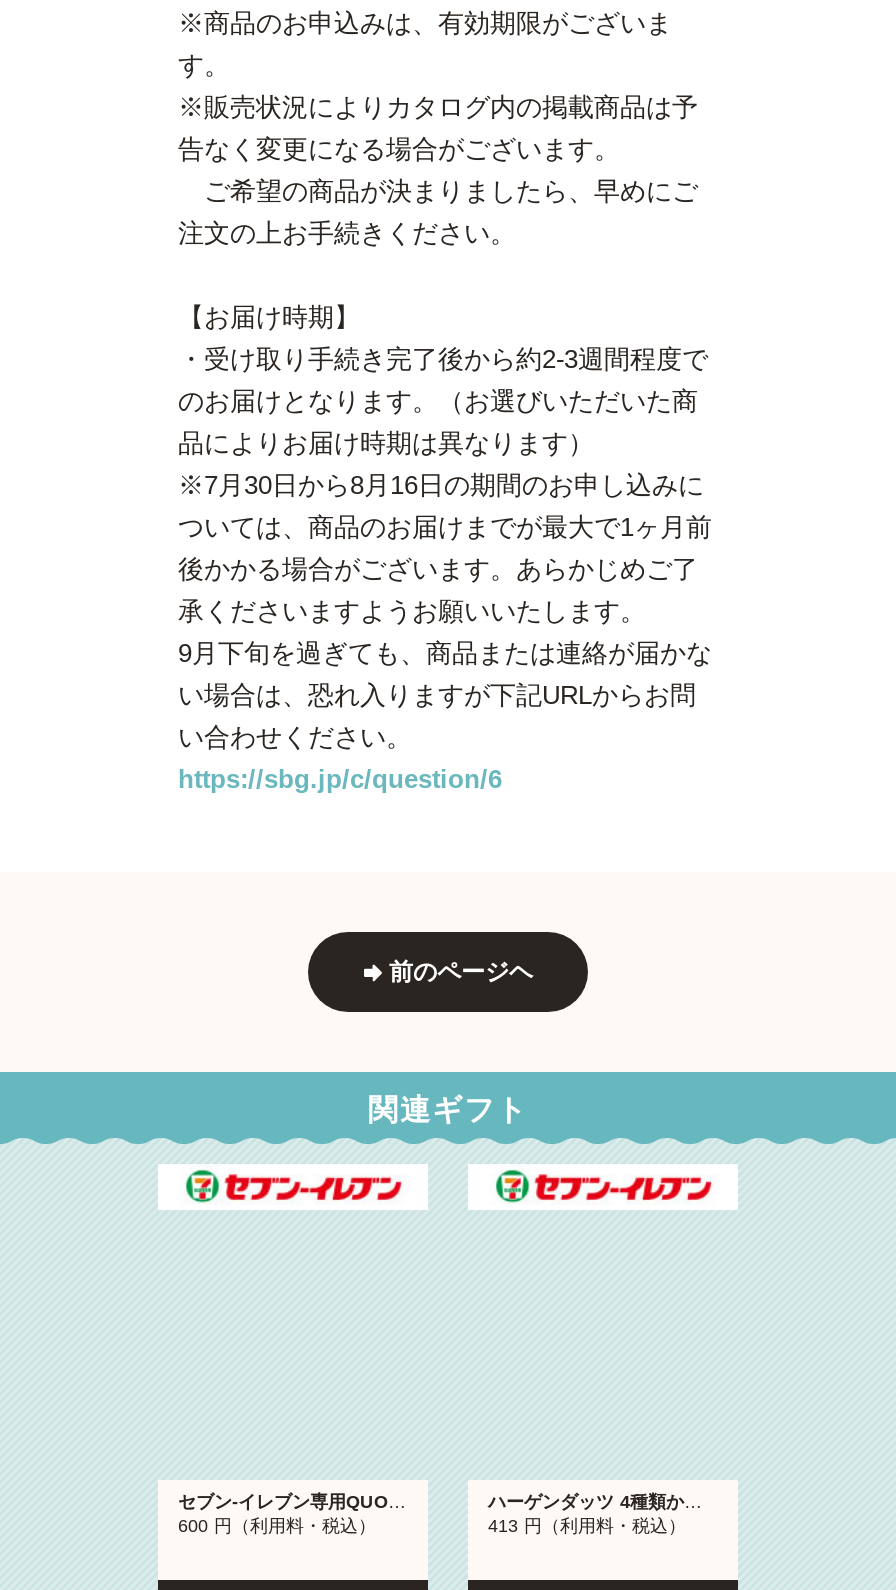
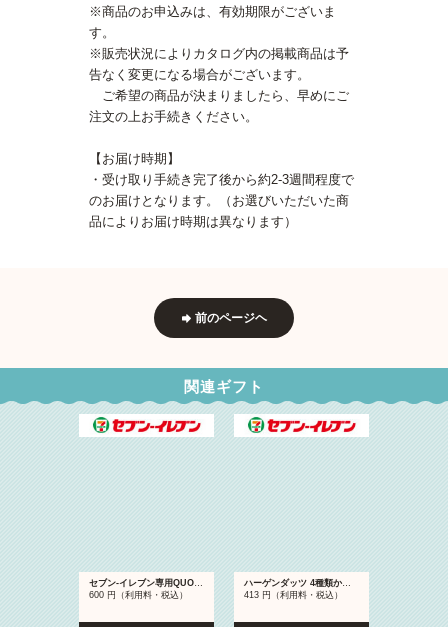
- ※7月30日から8月16日の期間のお申し込みに
- ついては、商品のお届けまでが最大で1ヶ月前
- 後かかる場合がございます。あらかじめご了
- 承くださいますようお願いいたします。
- 9月下旬を過ぎても、商品または連絡が届かな
- い場合は、恐れ入りますが下記URLからお問
- い合わせください。
- https://sbg.jp/c/question/6
